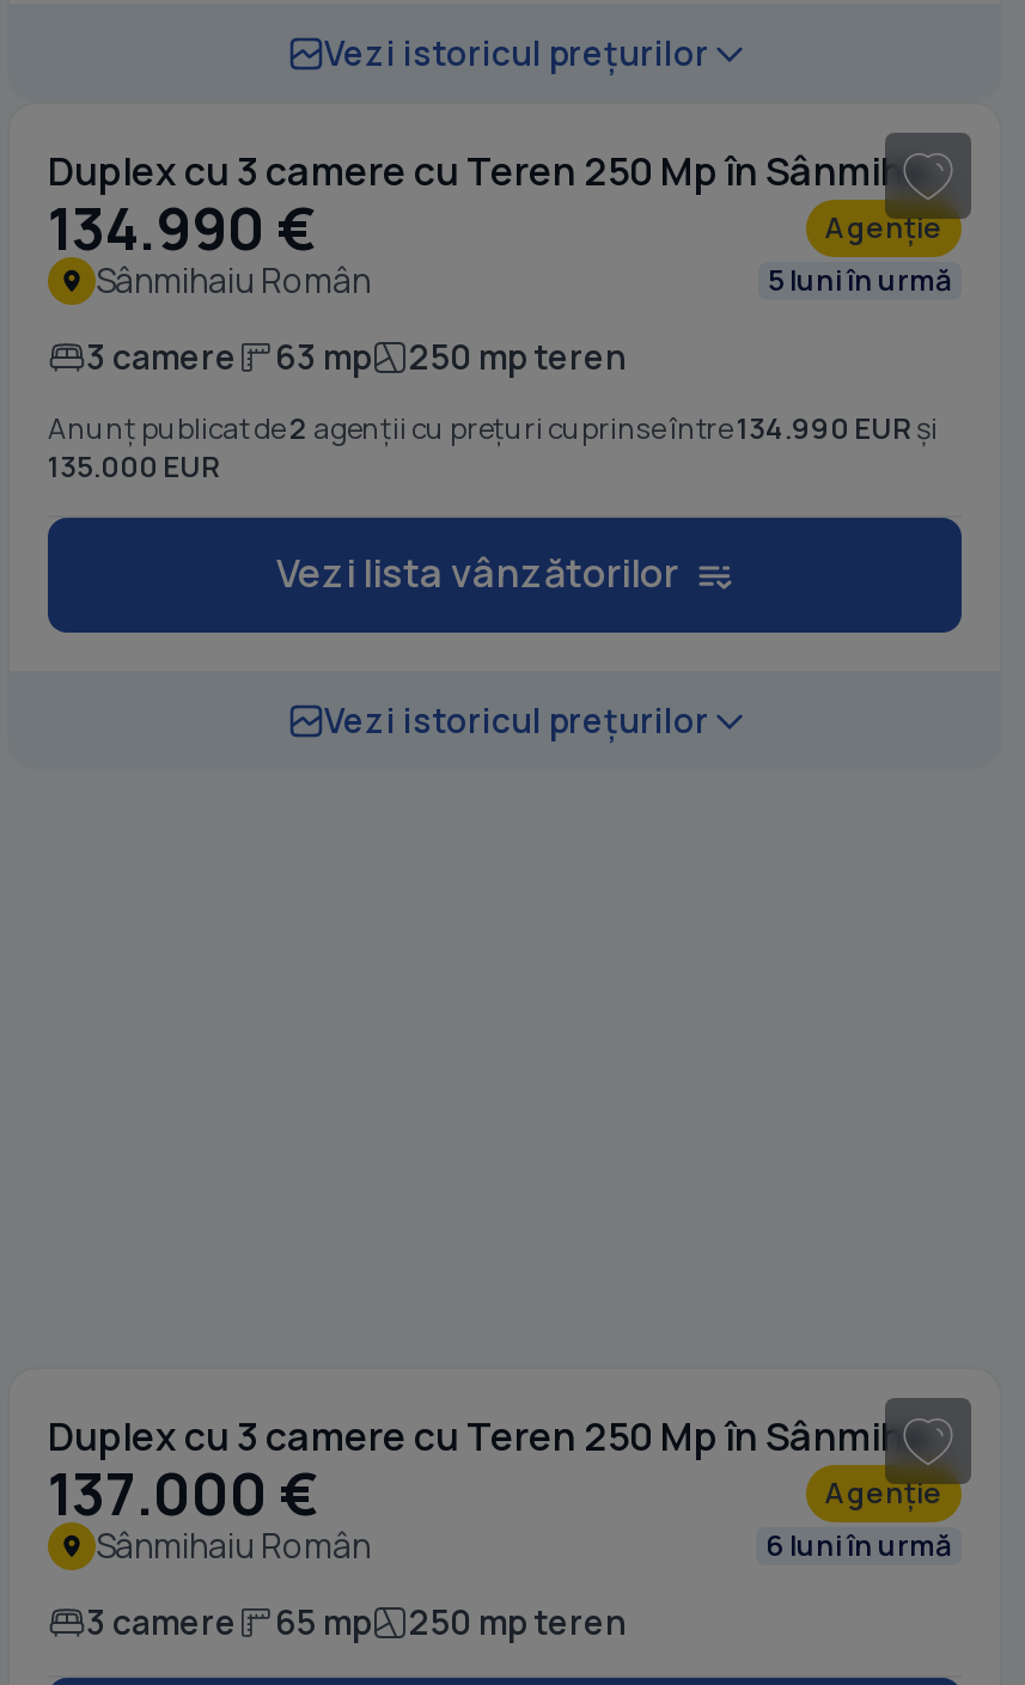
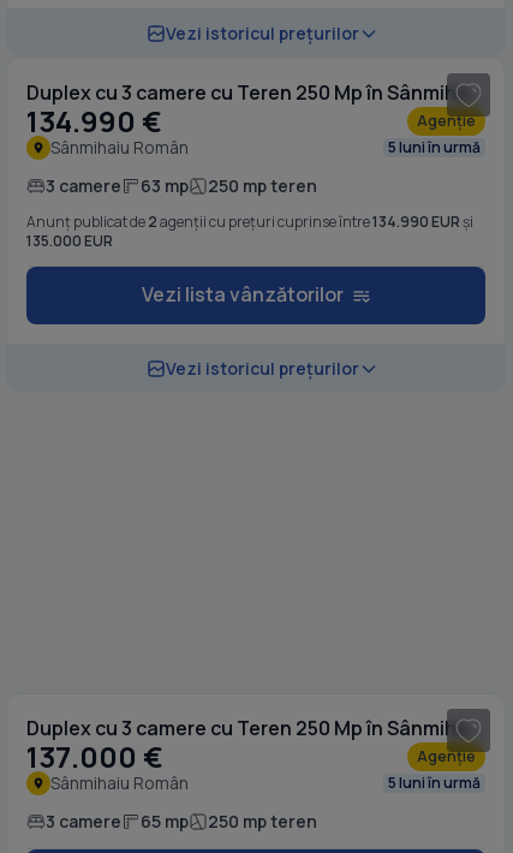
- 6 luni în urmă
+ 5 luni în urmă
